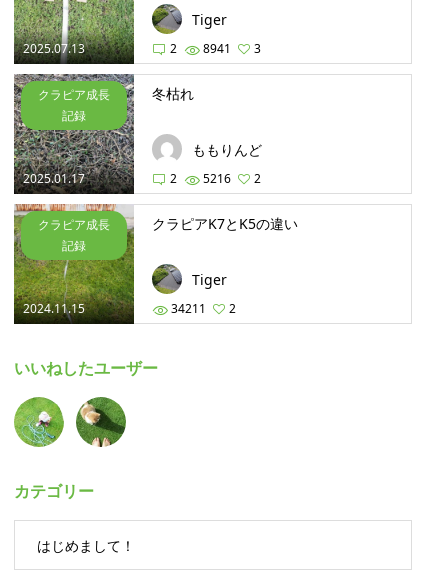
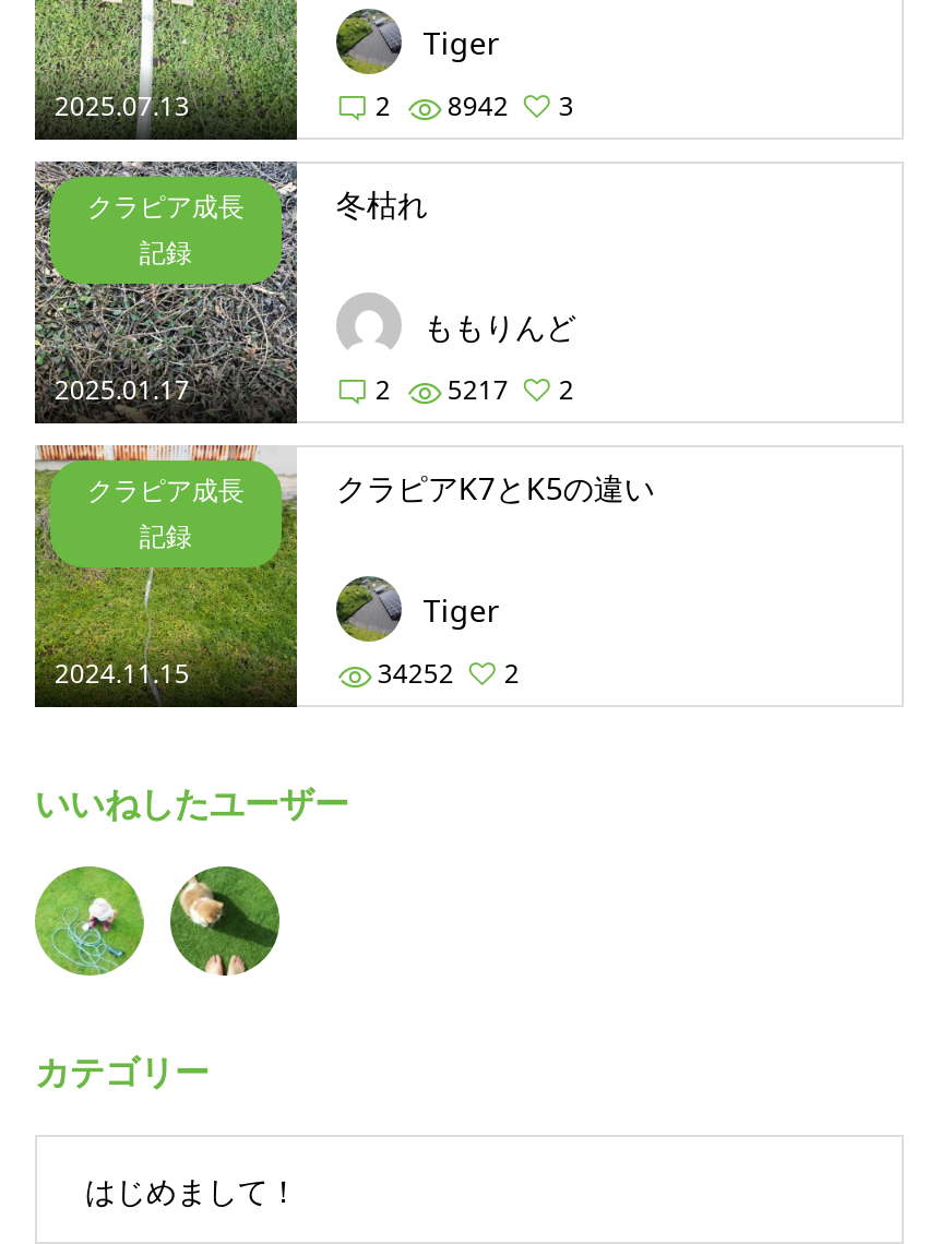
- 2 8941 3
+ 2 8942 3

- 2 5216 2
+ 2 5217 2

- 34211 2
+ 34252 2
